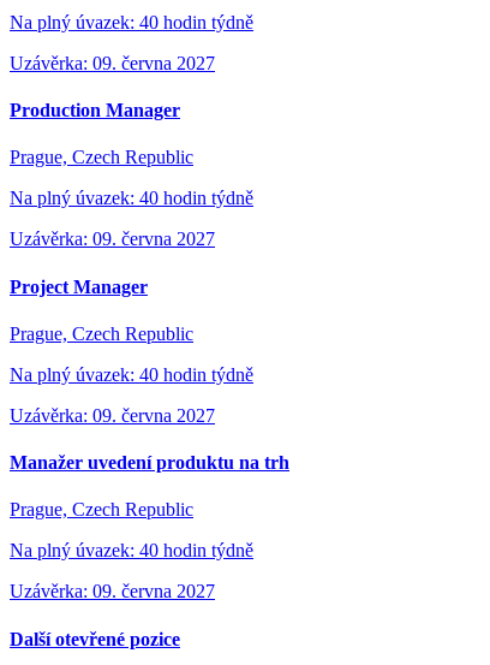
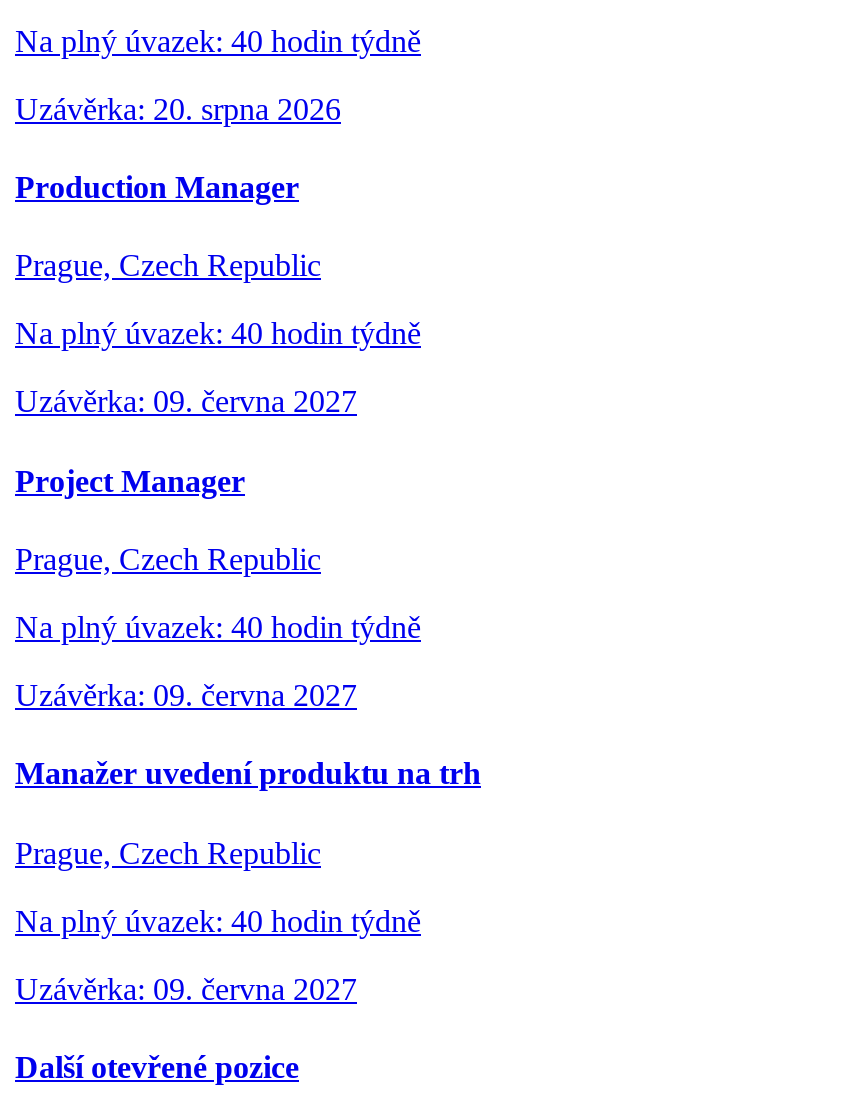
- Uzávěrka: 09. června 2027
+ Uzávěrka: 20. srpna 2026
